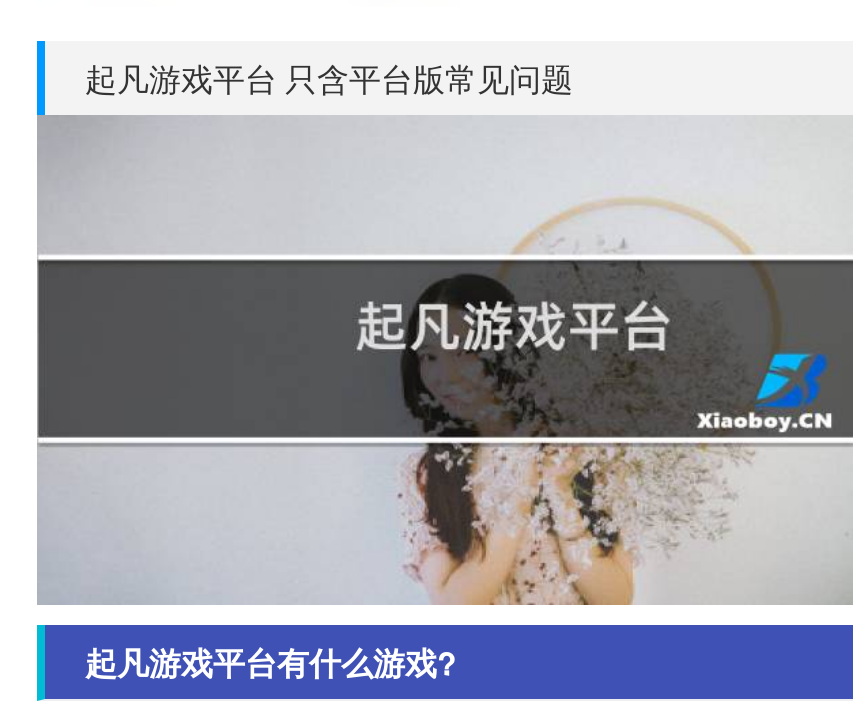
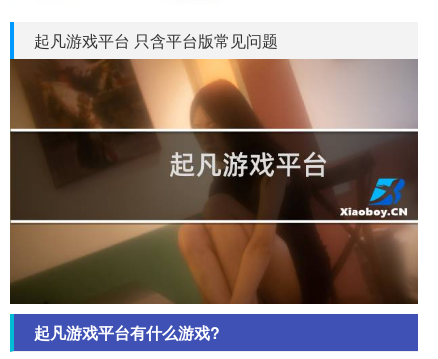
- [image]
+ [image]
